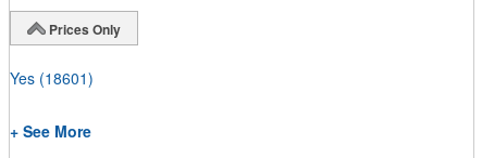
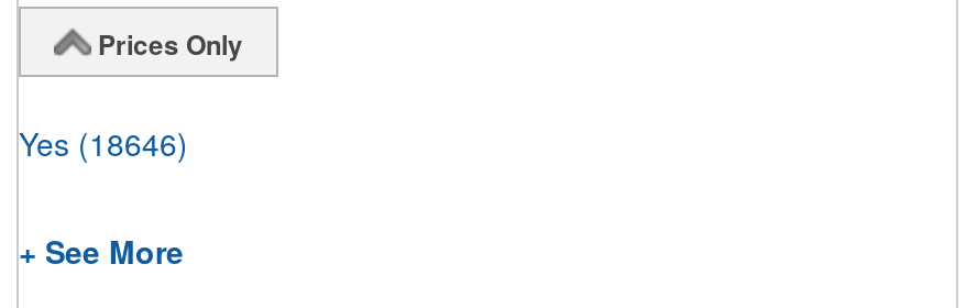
- Yes (18601)
+ Yes (18646)
